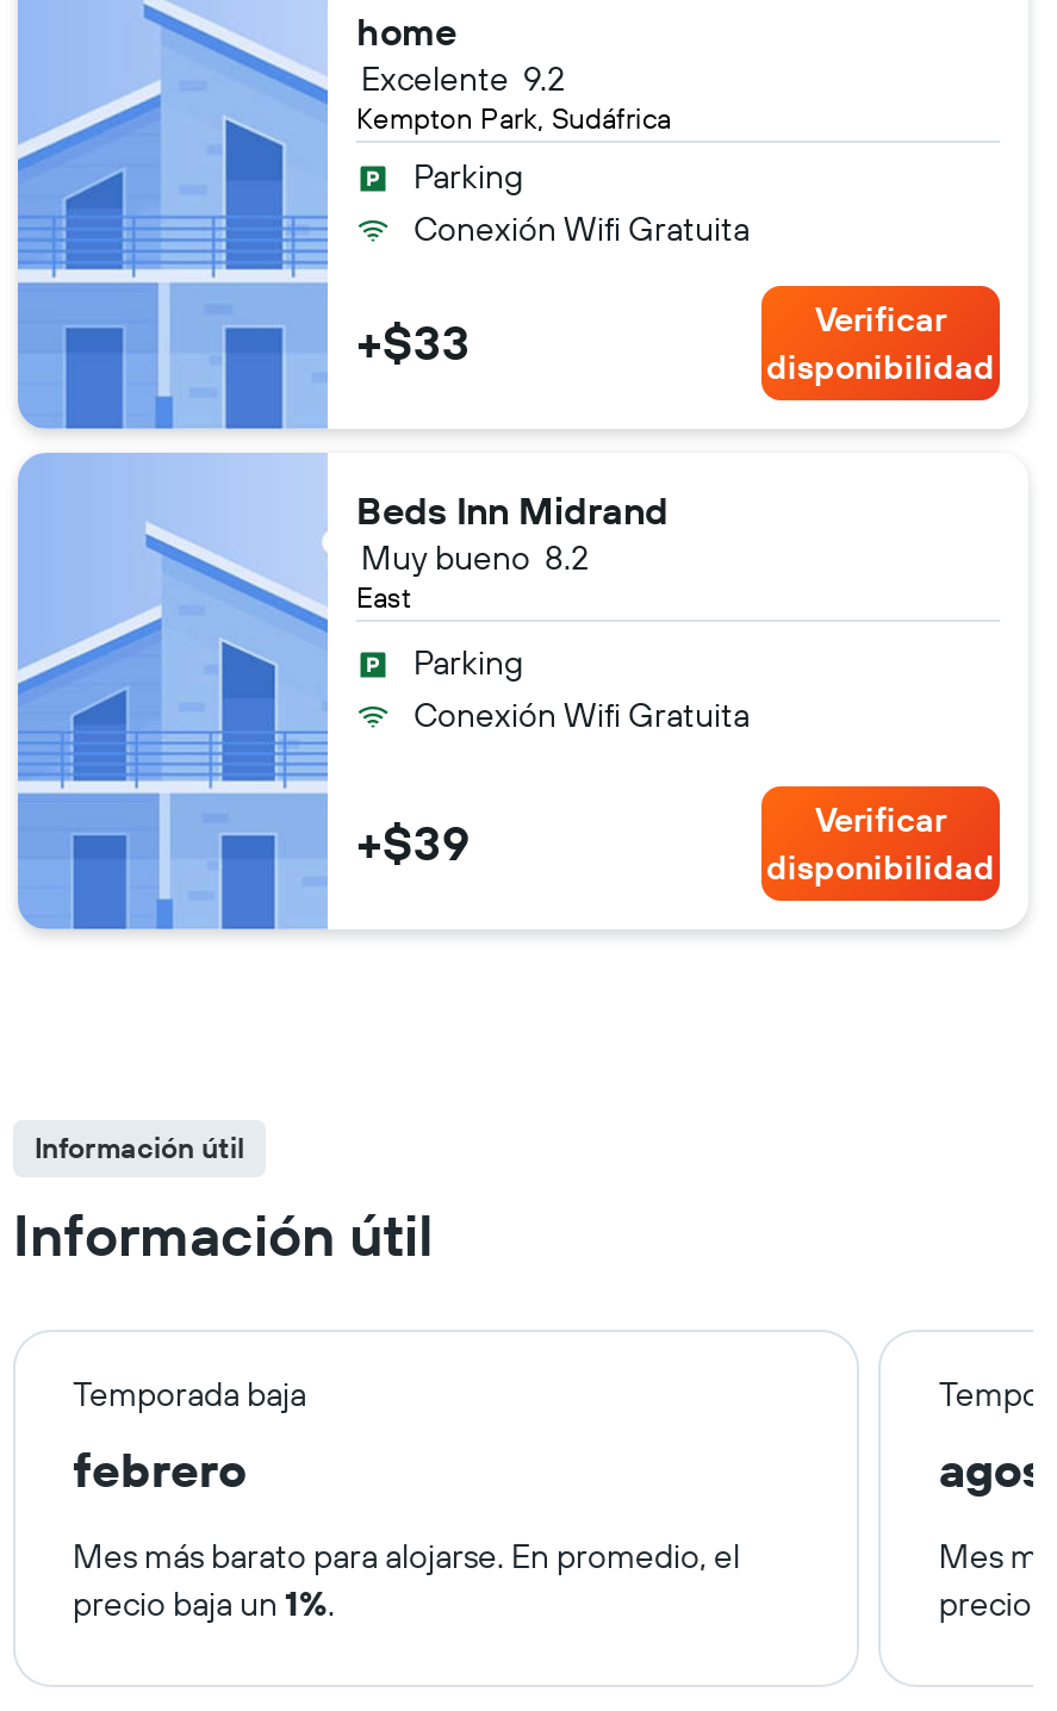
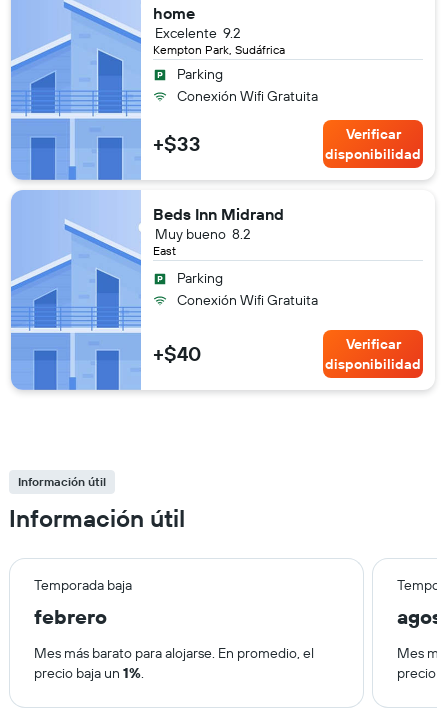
- +$39
+ +$40
